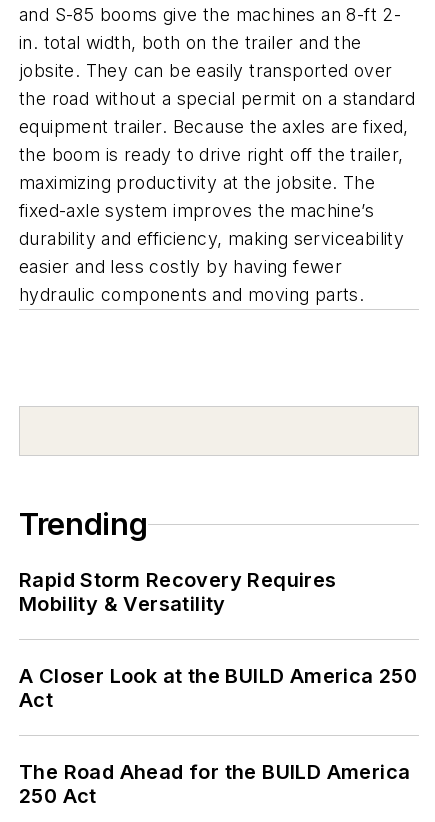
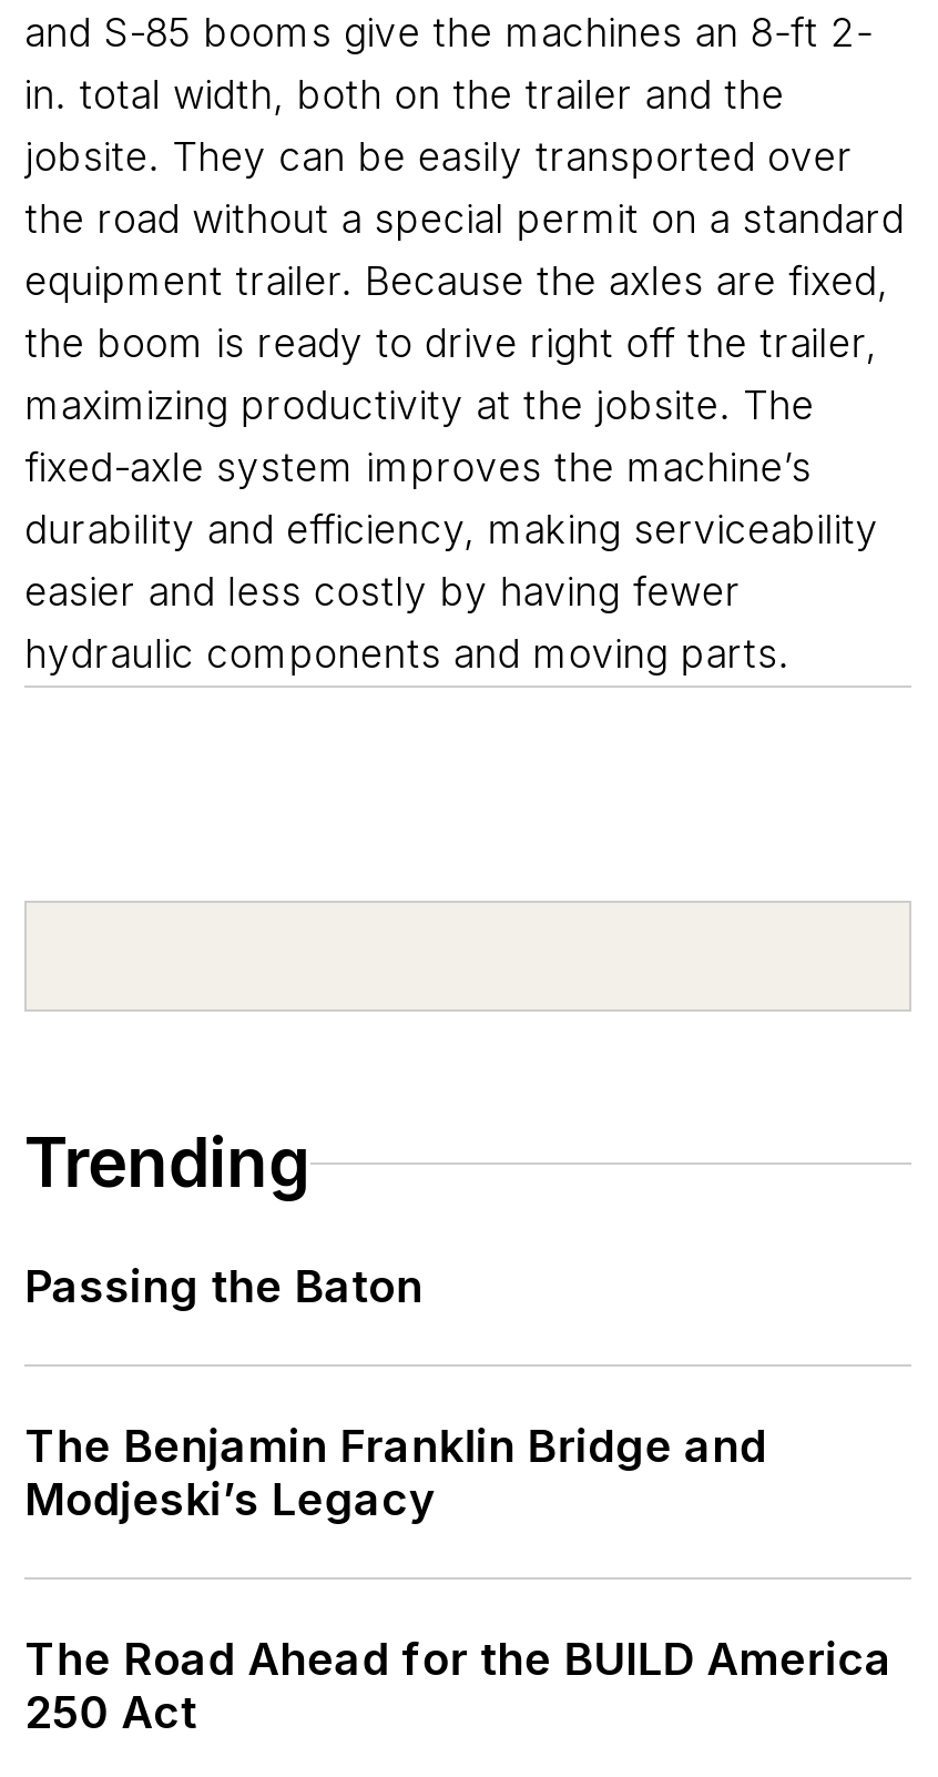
- Rapid Storm Recovery Requires
- Mobility & Versatility
+ Passing the Baton

- A Closer Look at the BUILD America 250
- Act
+ The Benjamin Franklin Bridge and
+ Modjeski’s Legacy
